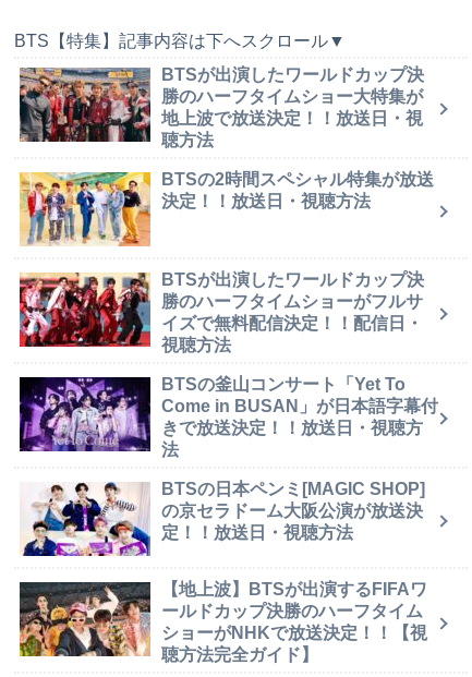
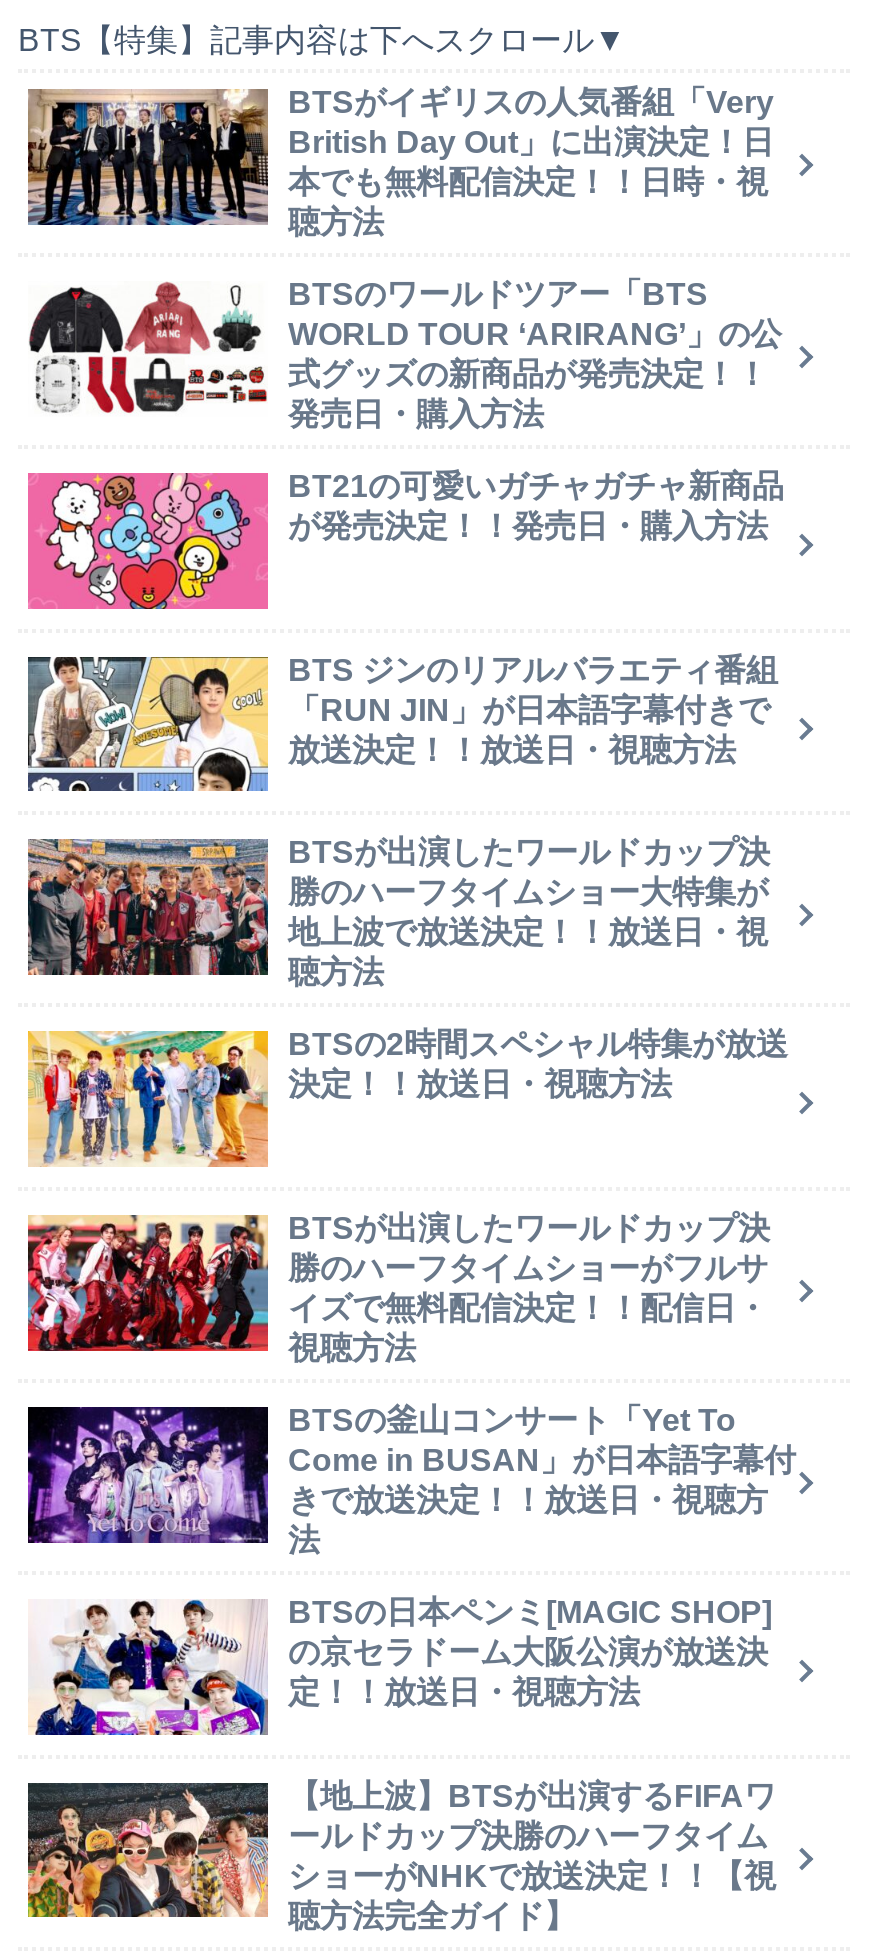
+ [image]
+ BTSがイギリスの人気番組「Very
+ British Day Out」に出演決定！日
+ 本でも無料配信決定！！日時・視
+ 聴方法
+ BTSのワールドツアー「BTS
+ WORLD TOUR ‘ARIRANG’」の公
+ 式グッズの新商品が発売決定！！
+ 発売日・購入方法
+ BT21の可愛いガチャガチャ新商品
+ が発売決定！！発売日・購入方法

+ [image]
+ BTS ジンのリアルバラエティ番組
+ 「RUN JIN」が日本語字幕付きで
+ 放送決定！！放送日・視聴方法

+ [image]

+ [image]
